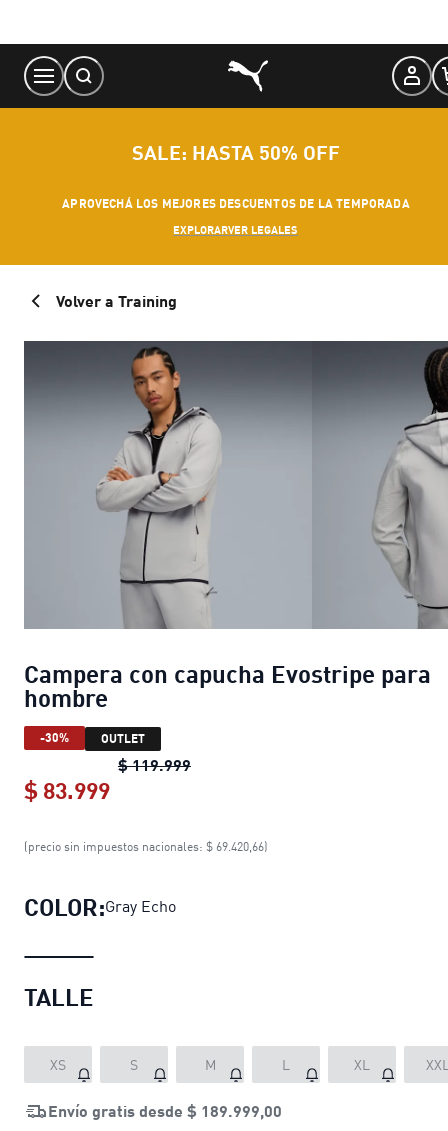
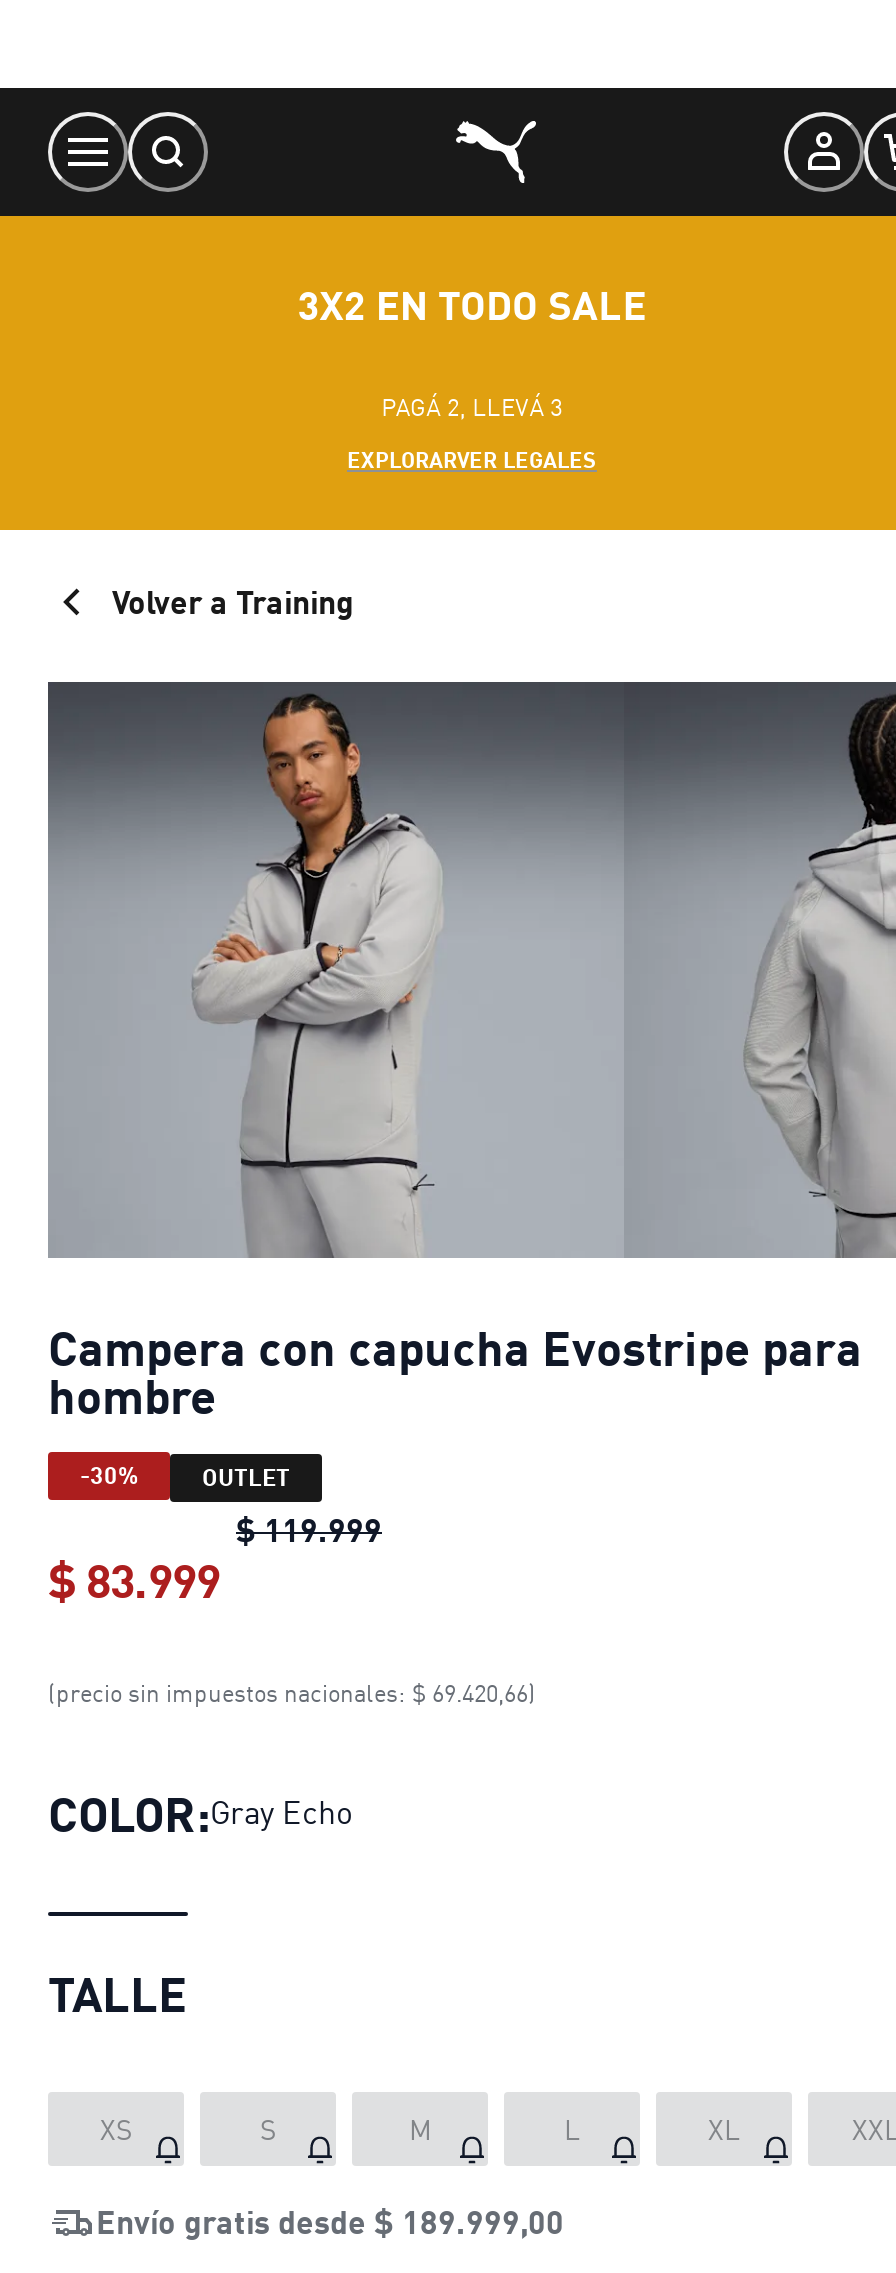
- SALE: HASTA 50% OFF
+ 3X2 EN TODO SALE

- APROVECHÁ LOS MEJORES DESCUENTOS DE LA TEMPORADA
+ PAGÁ 2, LLEVÁ 3
